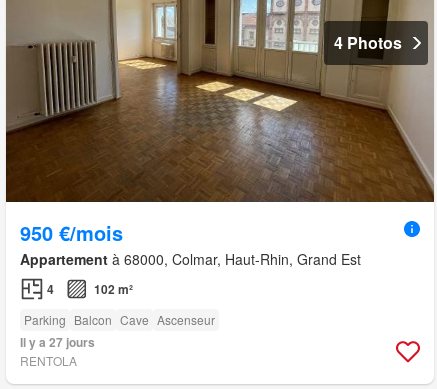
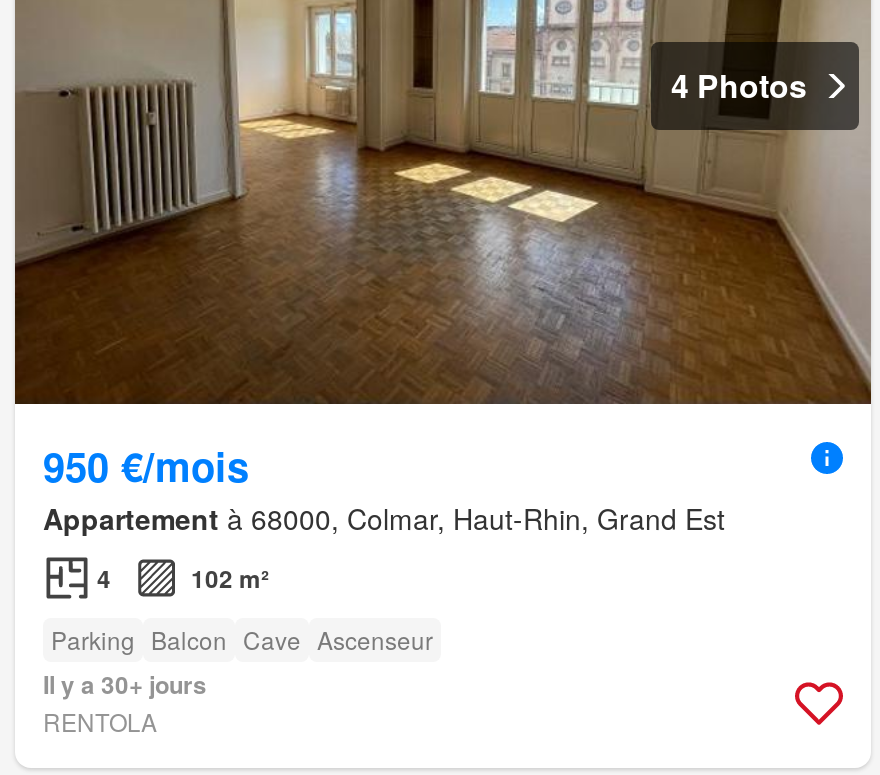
- Il y a 27 jours
+ Il y a 30+ jours
